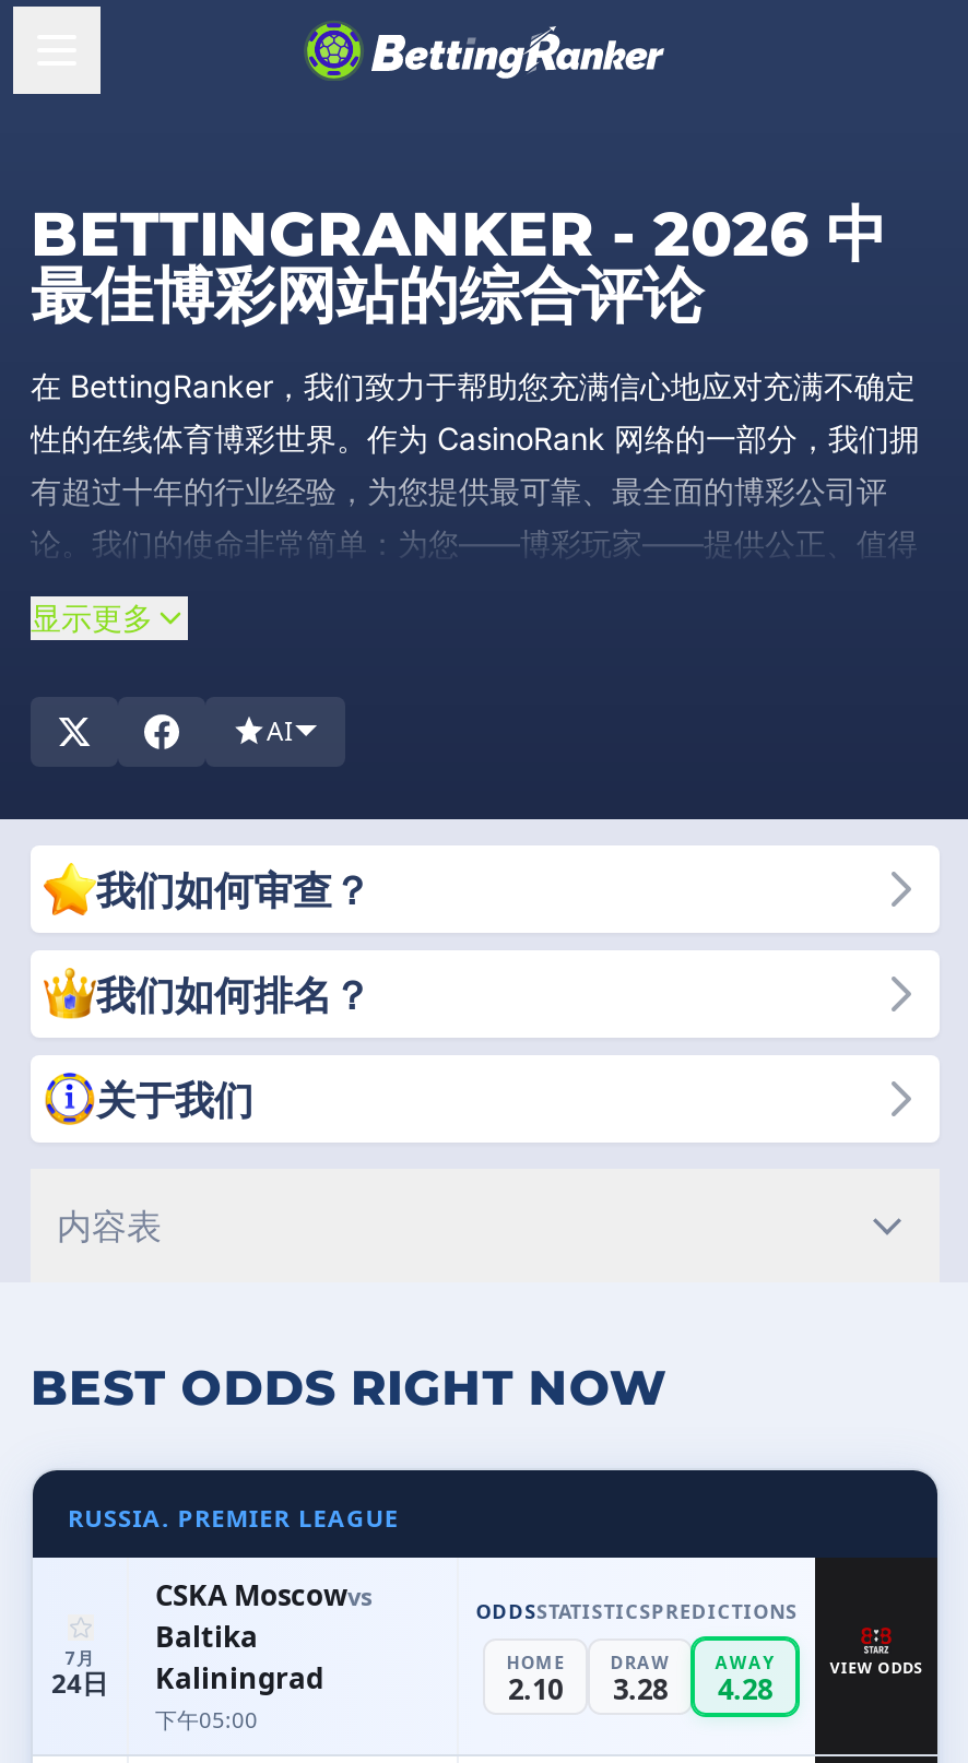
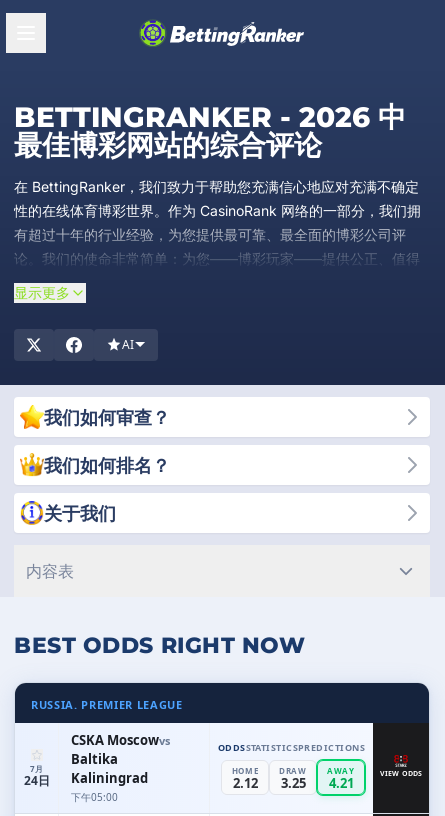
- 2.10
+ 2.12

- 3.28
+ 3.25

- 4.28
+ 4.21
